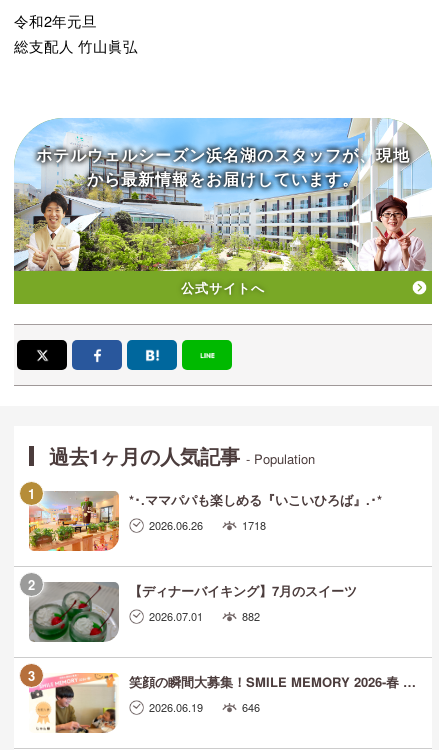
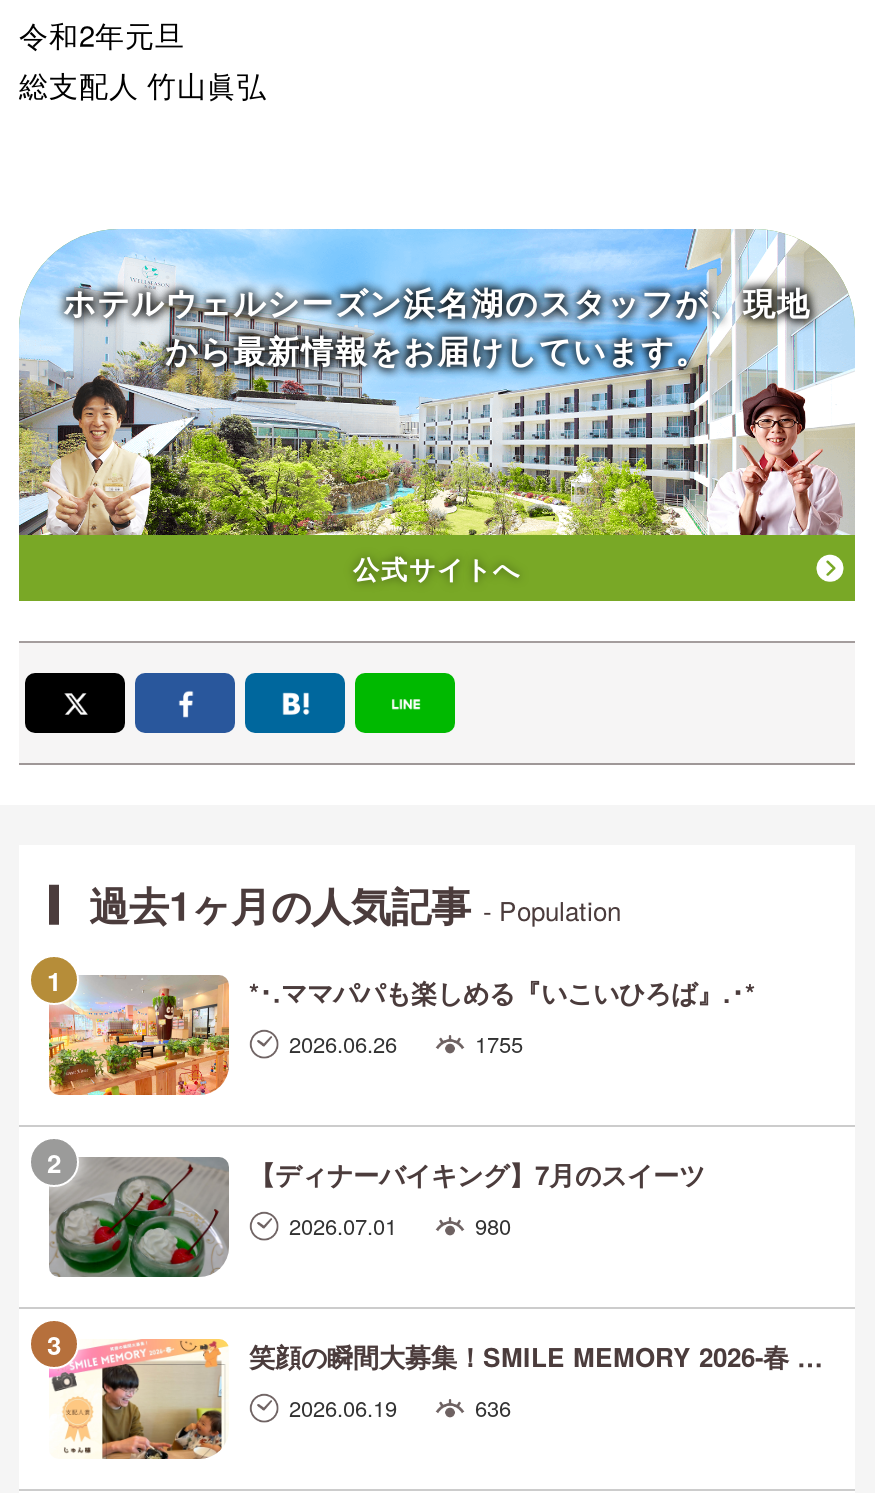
- 1718
+ 1755

- 882
+ 980

- 646
+ 636
